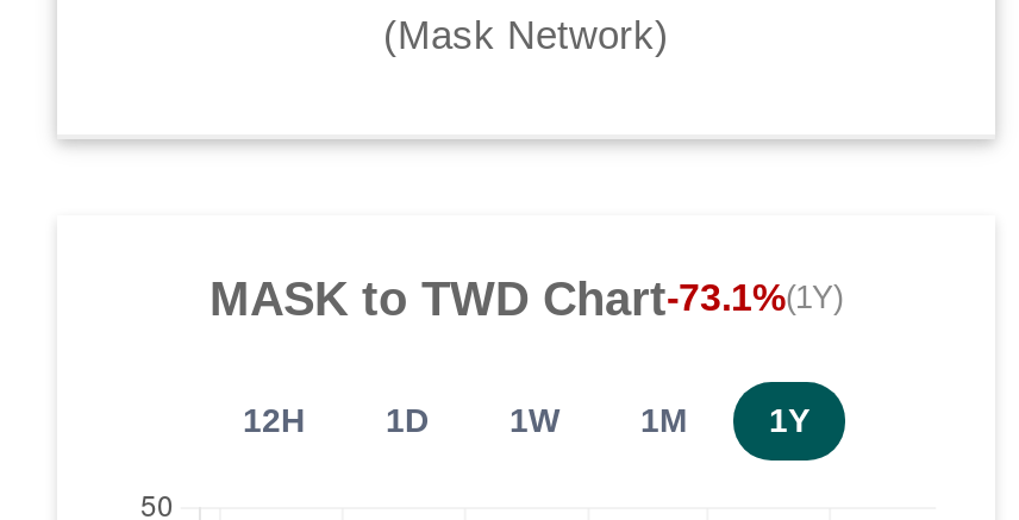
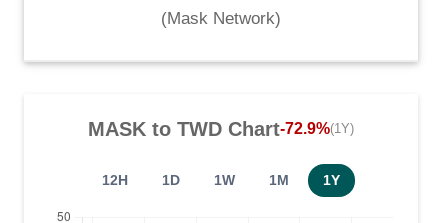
- MASK to TWD Chart-73.1%(1Y)
+ MASK to TWD Chart-72.9%(1Y)
